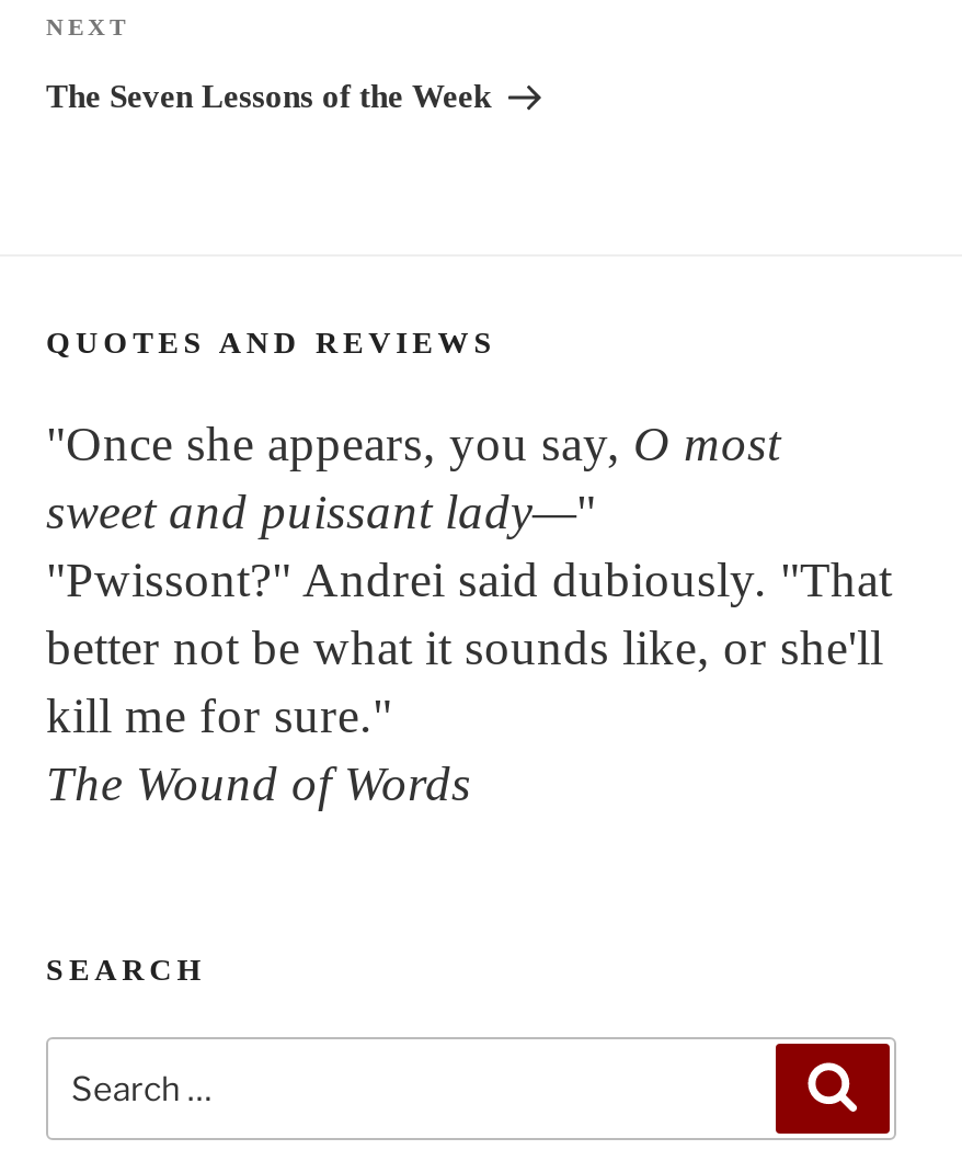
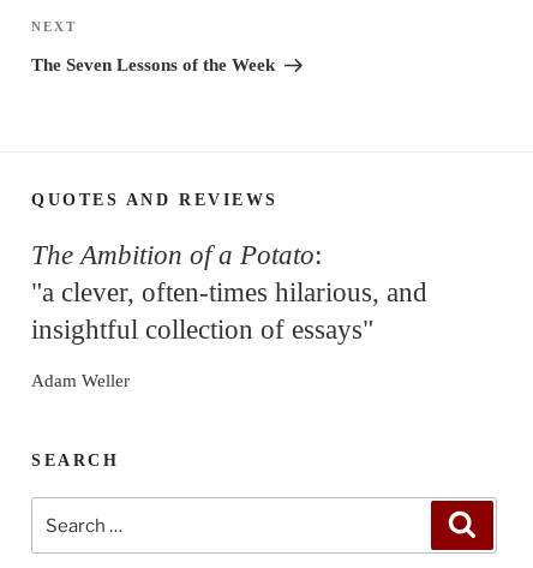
- "Once she appears, you say, O most
- sweet and puissant lady—"
- "Pwissont?" Andrei said dubiously. "That
- better not be what it sounds like, or she'll
- kill me for sure."
- The Wound of Words
+ The Ambition of a Potato:
+ "a clever, often-times hilarious, and
+ insightful collection of essays"
+ Adam Weller
